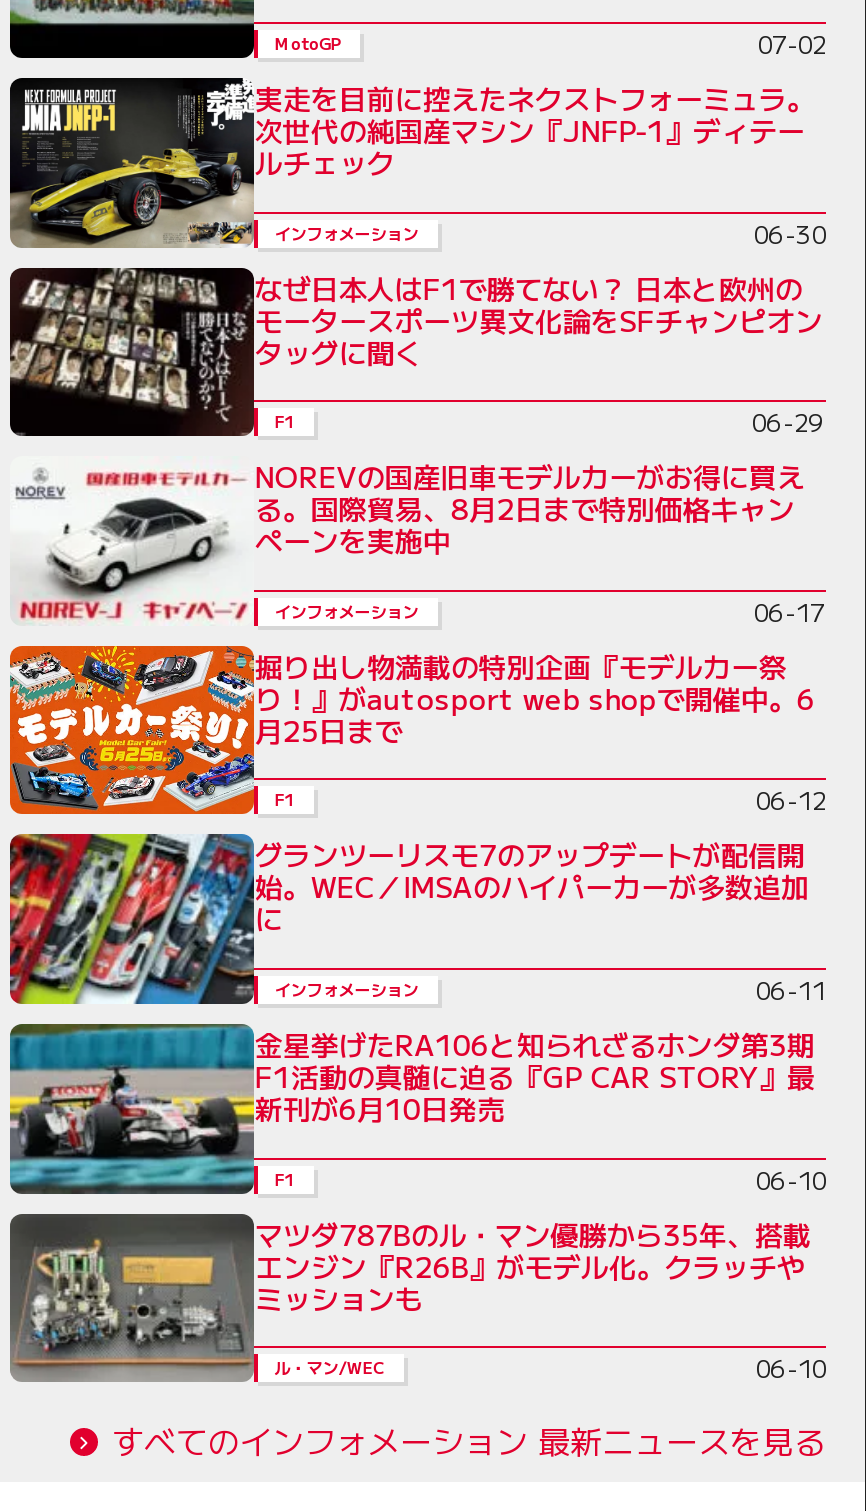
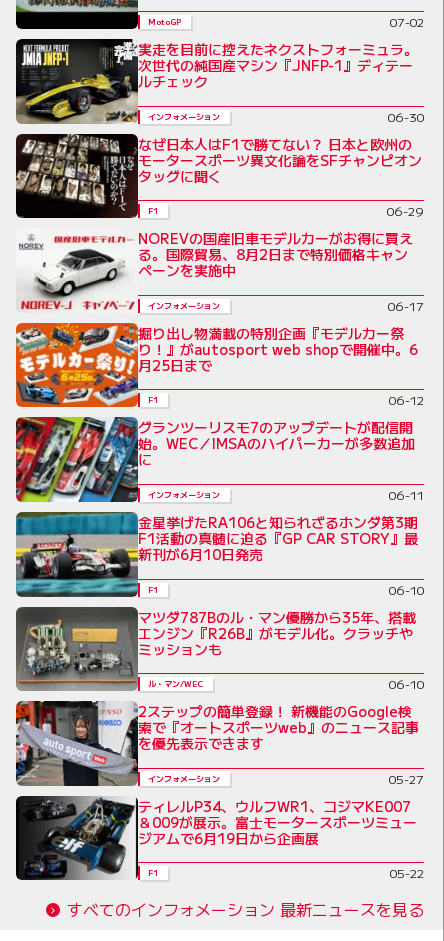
+ [image]
+ 2ステップの簡単登録！ 新機能のGoogle検
+ 索で『オートスポーツweb』のニュース記事
+ を優先表示できます
+ インフォメーション
+ 05-27
+ ティレルP34、ウルフWR1、コジマKE007
+ ＆009が展示。富士モータースポーツミュー
+ ジアムで6月19日から企画展
+ F1
+ 05-22

+ [image]
